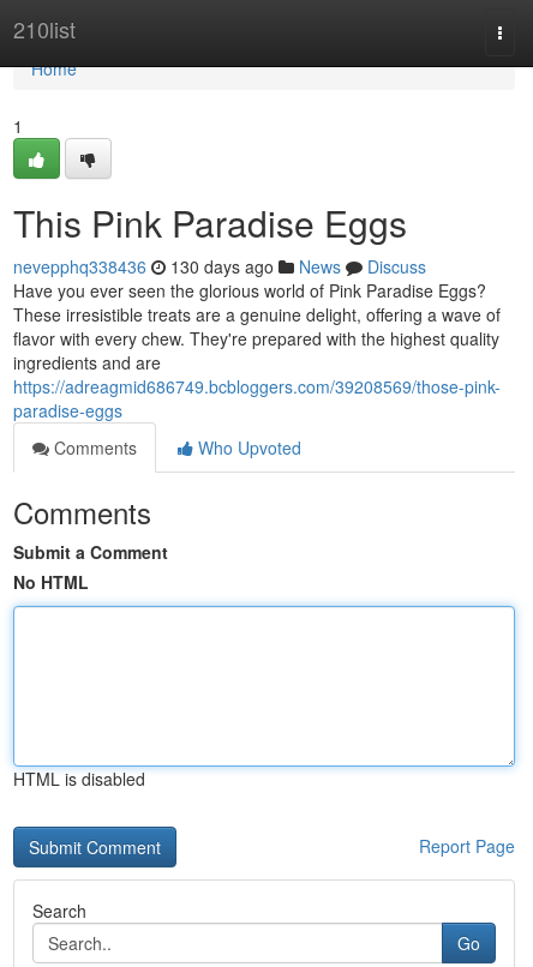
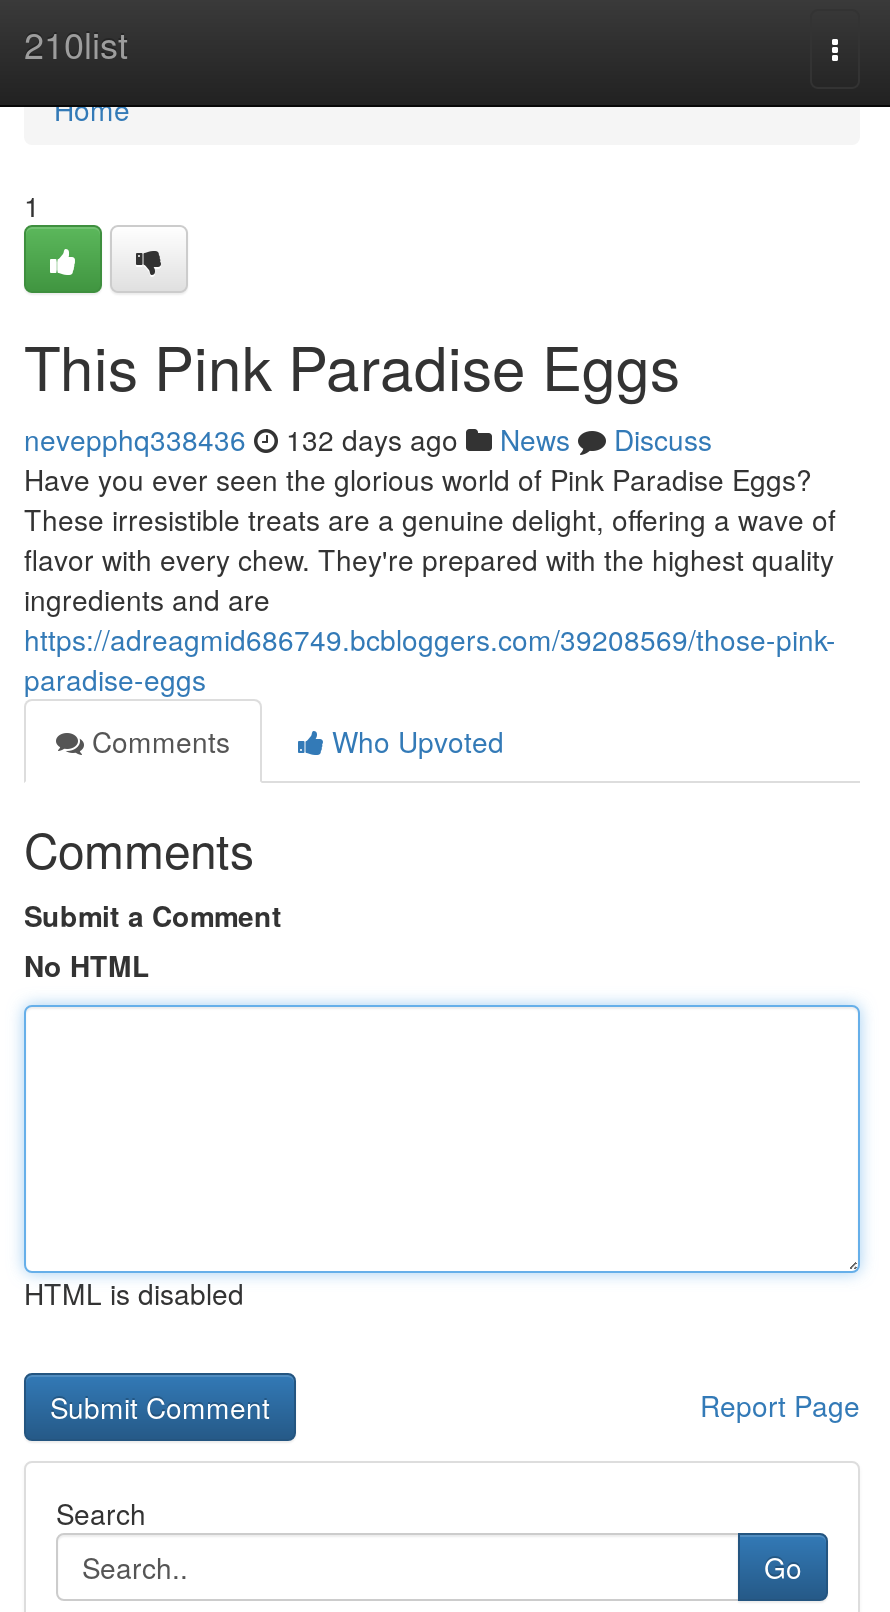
- nevepphq338436 130 days ago News Discuss
+ nevepphq338436 132 days ago News Discuss
